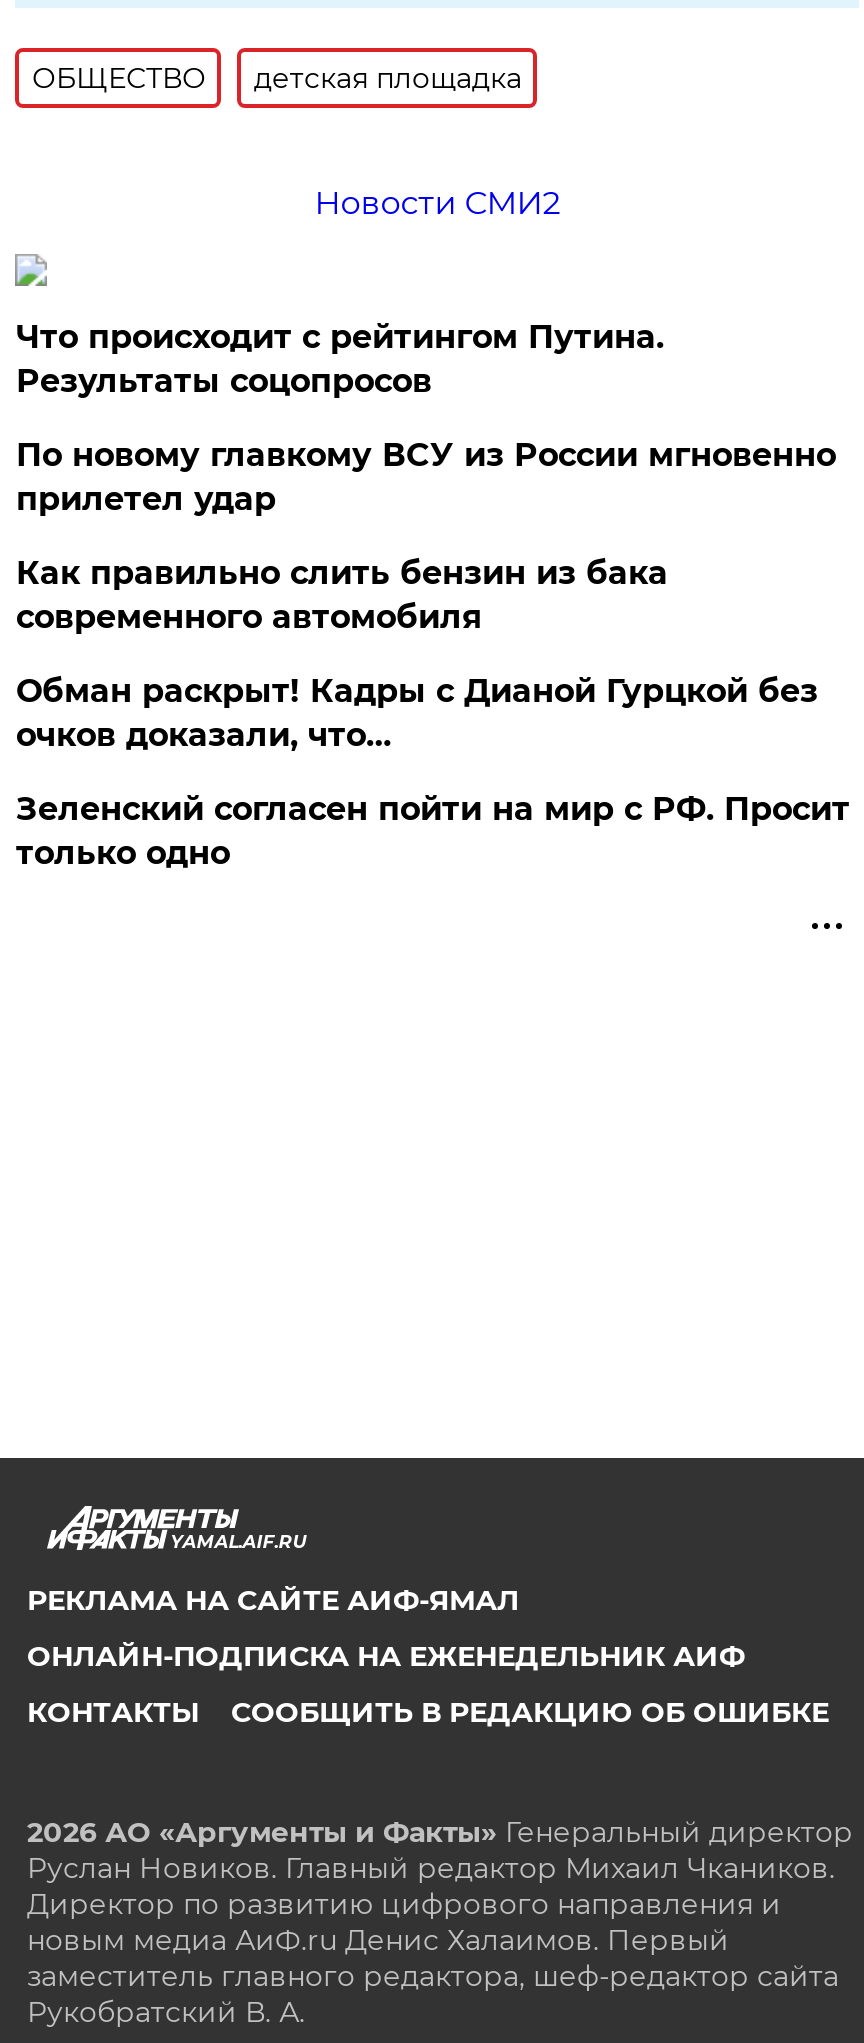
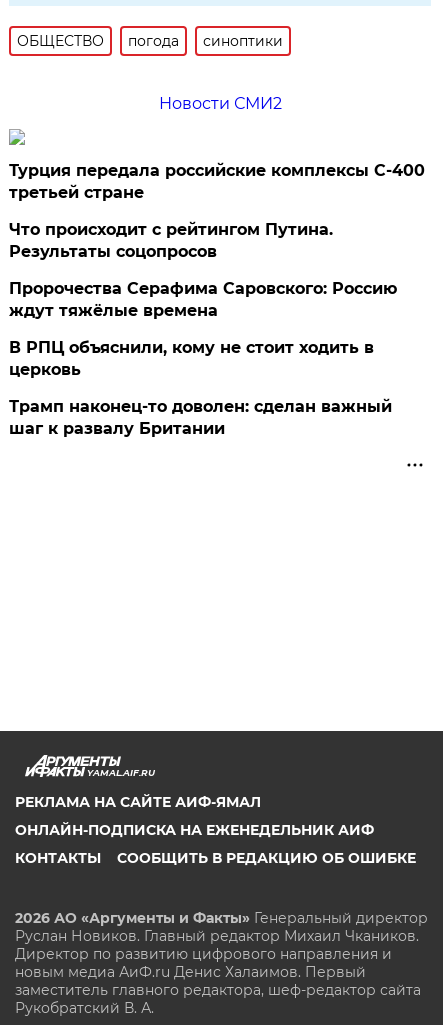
- детская площадка
+ погода
+ синоптики

+ Турция передала российские комплексы С-400
+ третьей стране

moved down: Что происходит с рейтингом Путина. | Результаты соцопросов

- По новому главкому ВСУ из России мгновенно
- прилетел удар
- Как правильно слить бензин из бака
- современного автомобиля
- Обман раскрыт! Кадры с Дианой Гурцкой без
- очков доказали, что…
- Зеленский согласен пойти на мир с РФ. Просит
- только одно
+ Пророчества Серафима Саровского: Россию
+ ждут тяжёлые времена
+ В РПЦ объяснили, кому не стоит ходить в
+ церковь
+ Трамп наконец-то доволен: сделан важный
+ шаг к развалу Британии
